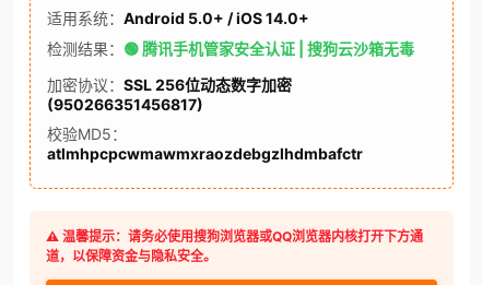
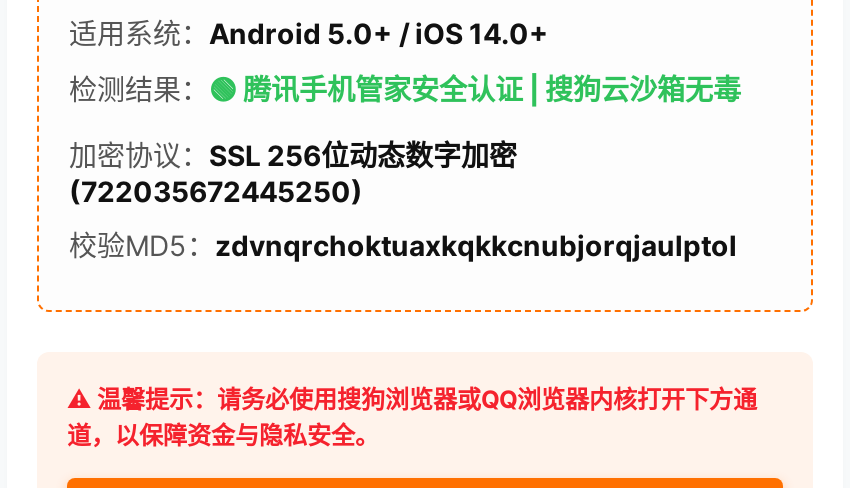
- (950266351456817)
+ (722035672445250)

- 校验MD5：
- atlmhpcpcwmawmxraozdebgzlhdmbafctr
+ 校验MD5：zdvnqrchoktuaxkqkkcnubjorqjaulptol
